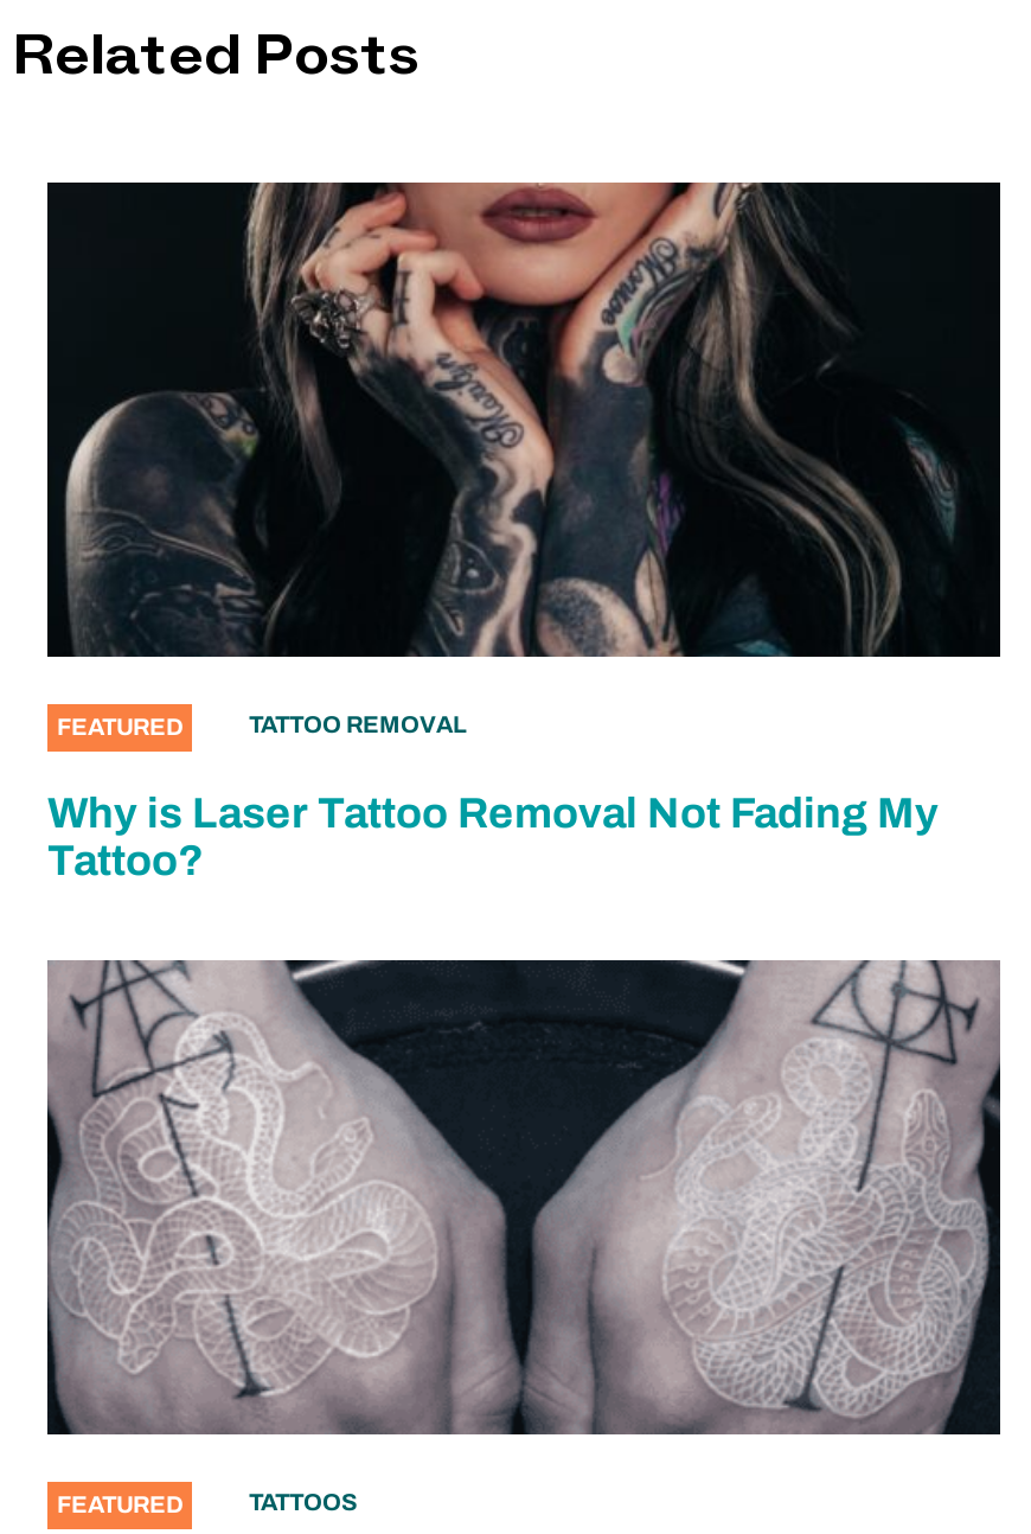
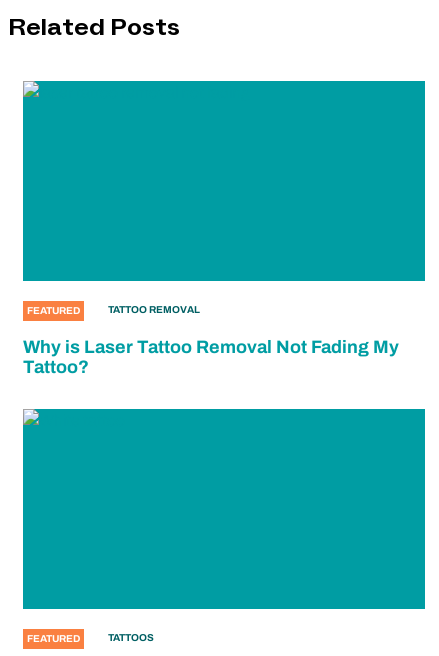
- [image]

- [image]
